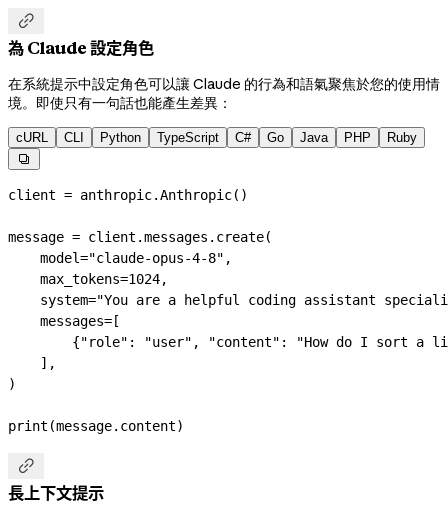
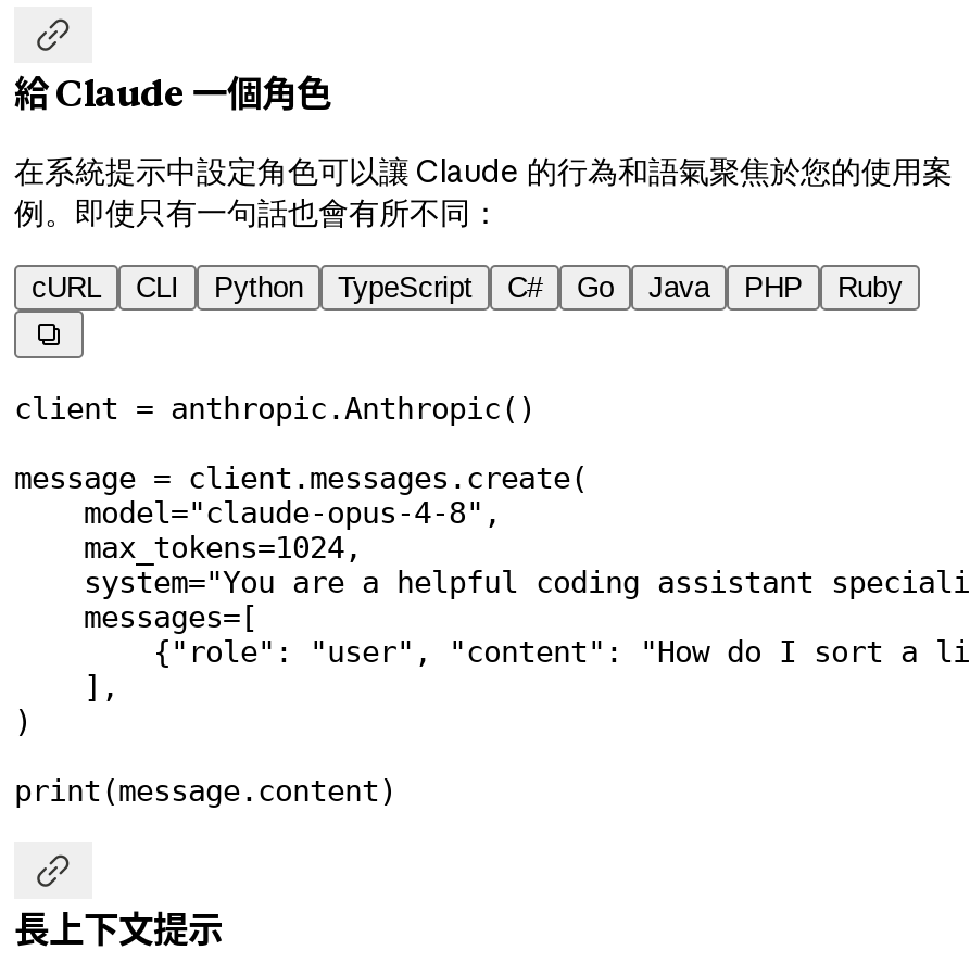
- 為 Claude 設定角色
+ 給 Claude 一個角色

- 在系統提示中設定角色可以讓 Claude 的行為和語氣聚焦於您的使用情
+ 在系統提示中設定角色可以讓 Claude 的行為和語氣聚焦於您的使用案

- 境。即使只有一句話也能產生差異：
+ 例。即使只有一句話也會有所不同：
